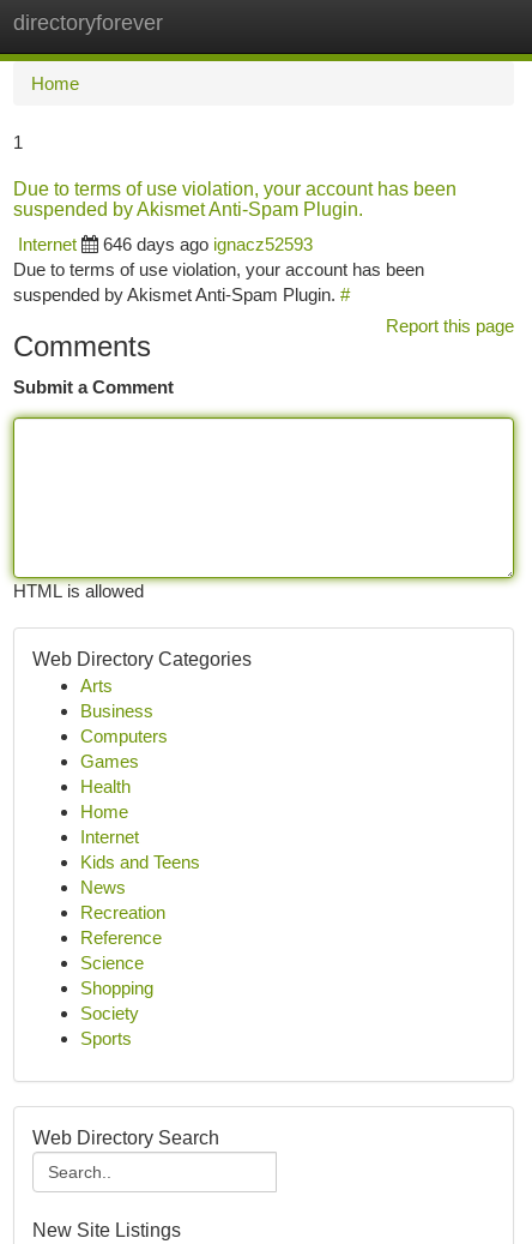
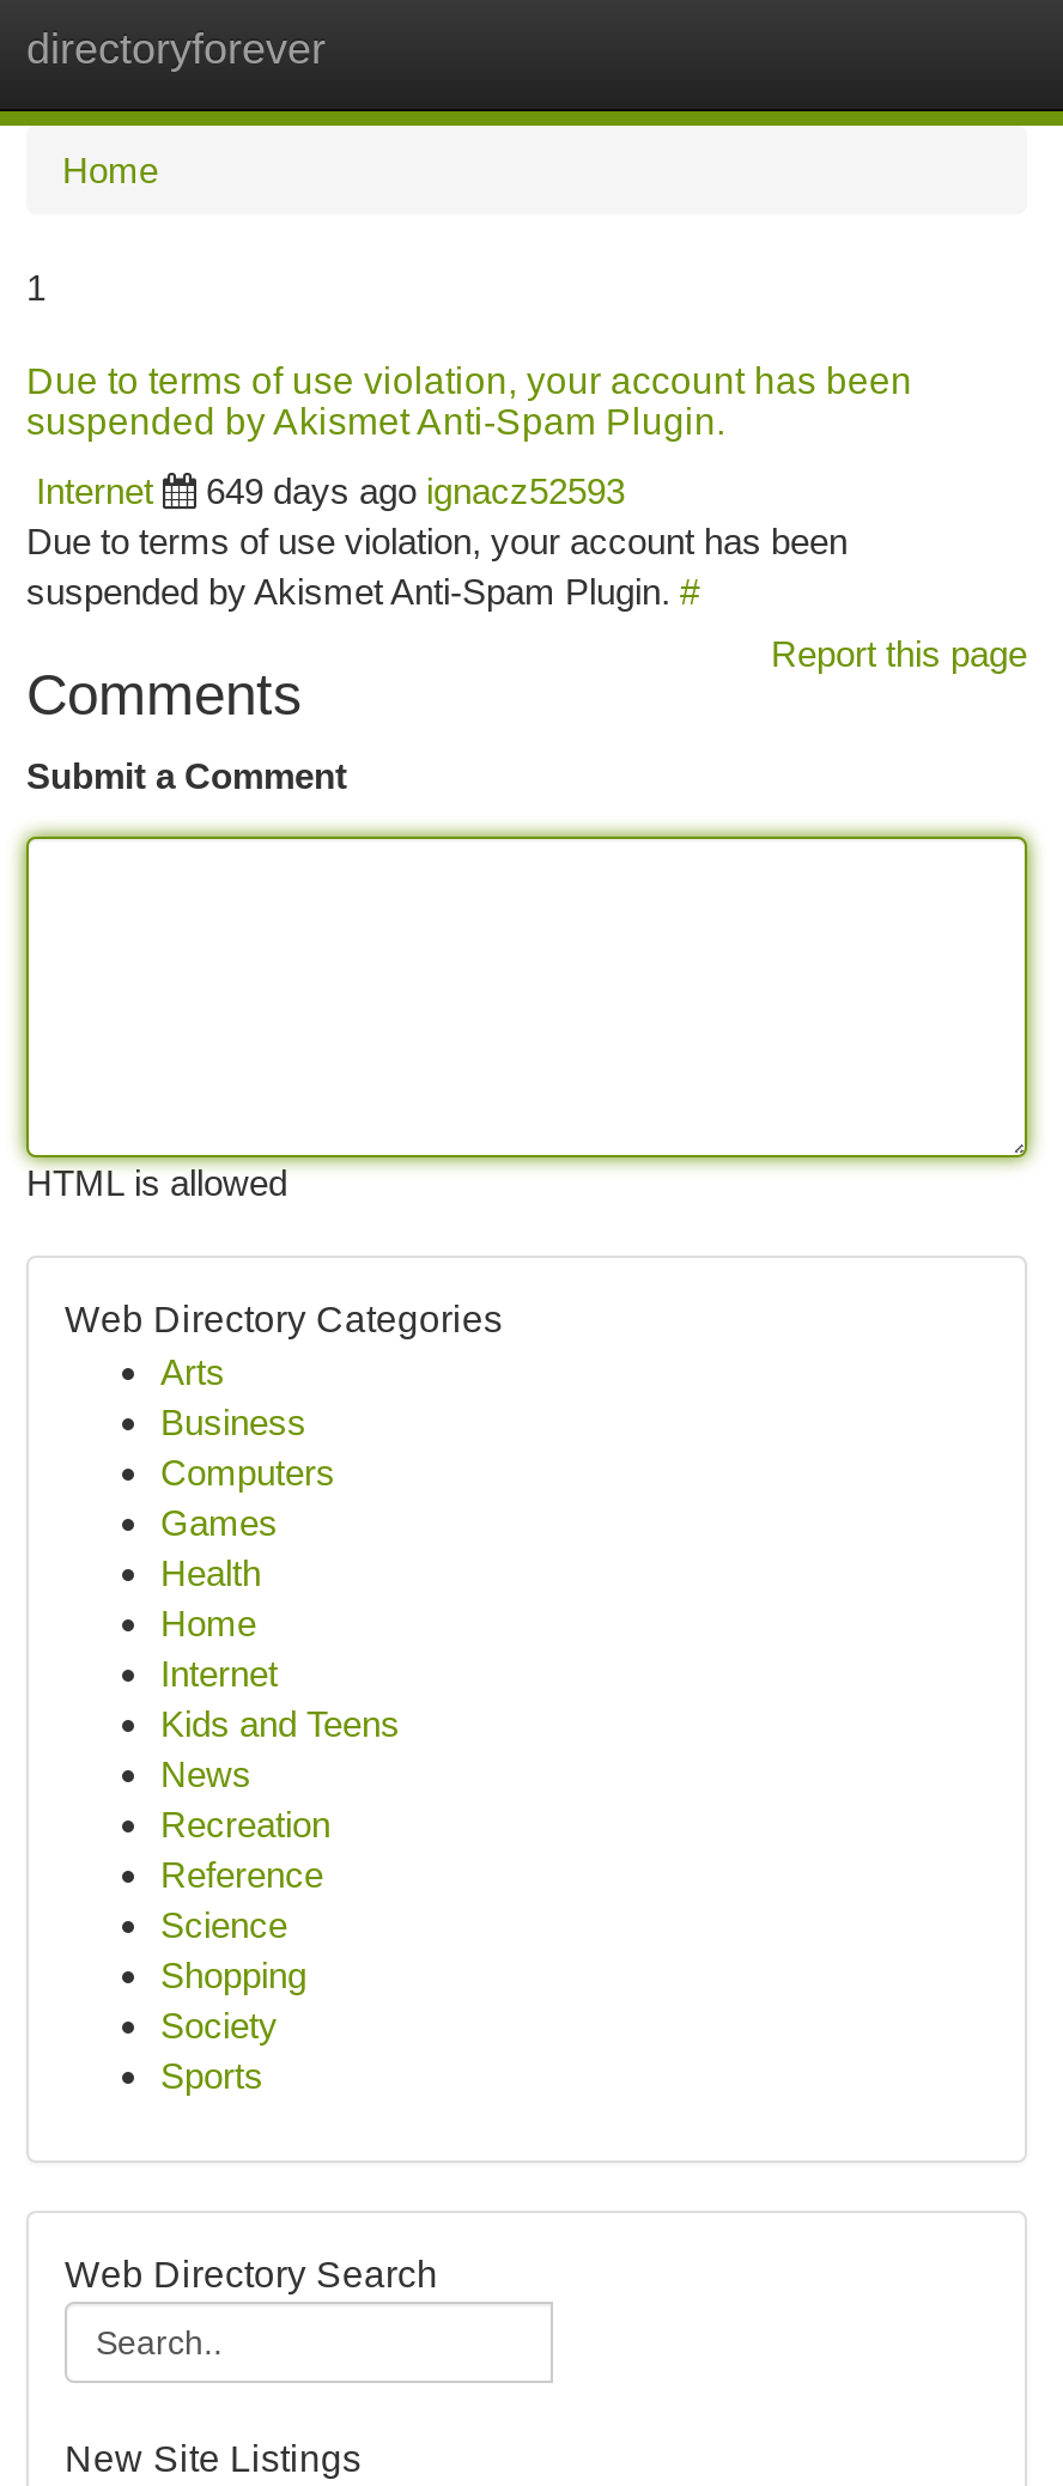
- 646 days ago ignacz52593
+ 649 days ago ignacz52593
